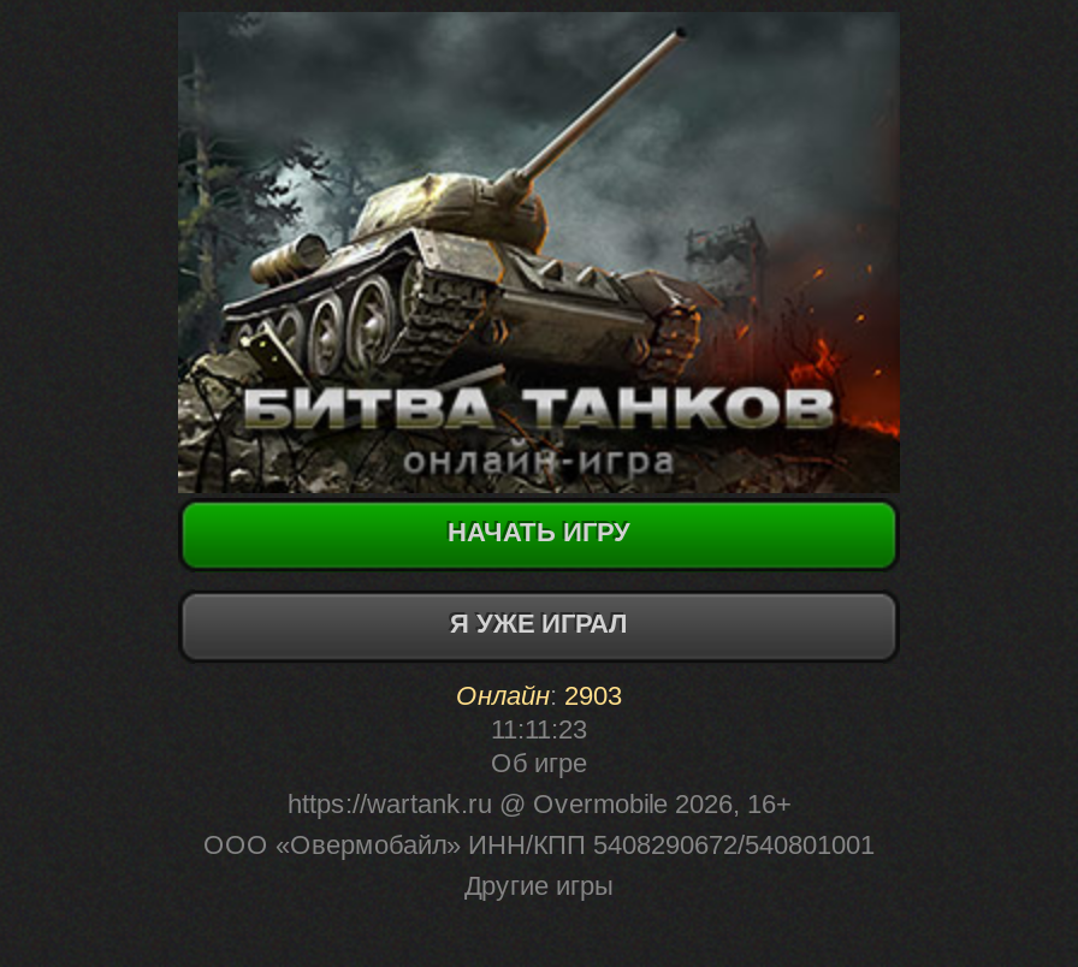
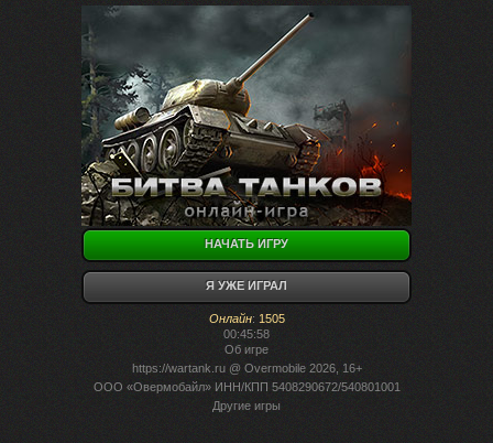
- Онлайн: 2903
+ Онлайн: 1505

- 11:11:23
+ 00:45:58
